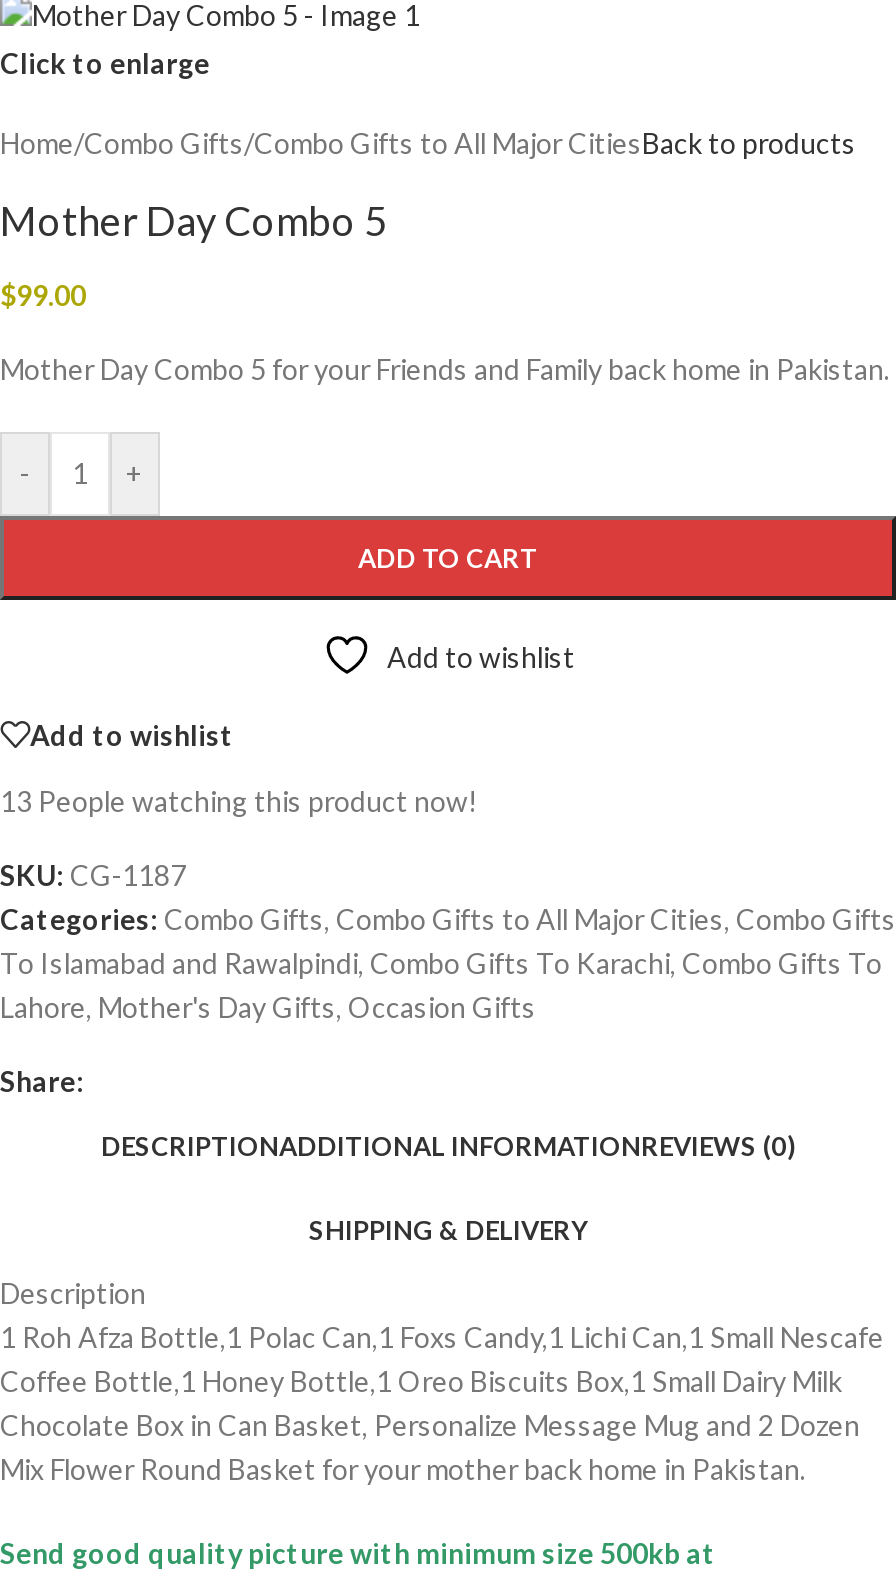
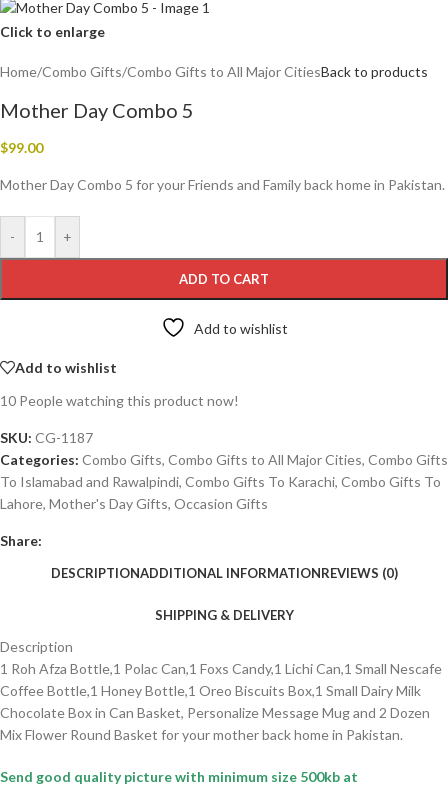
- 13 People watching this product now!
+ 10 People watching this product now!
